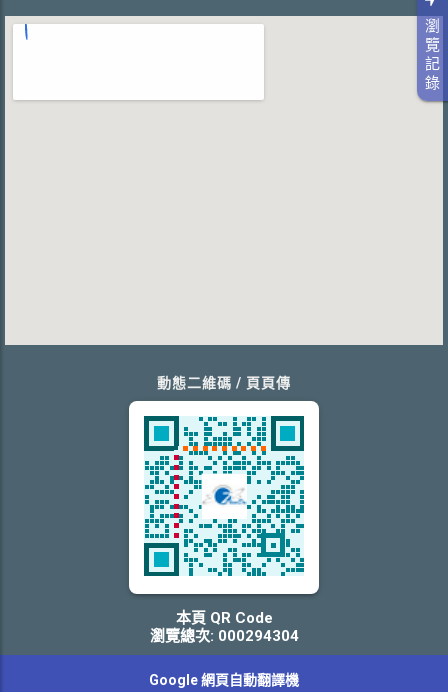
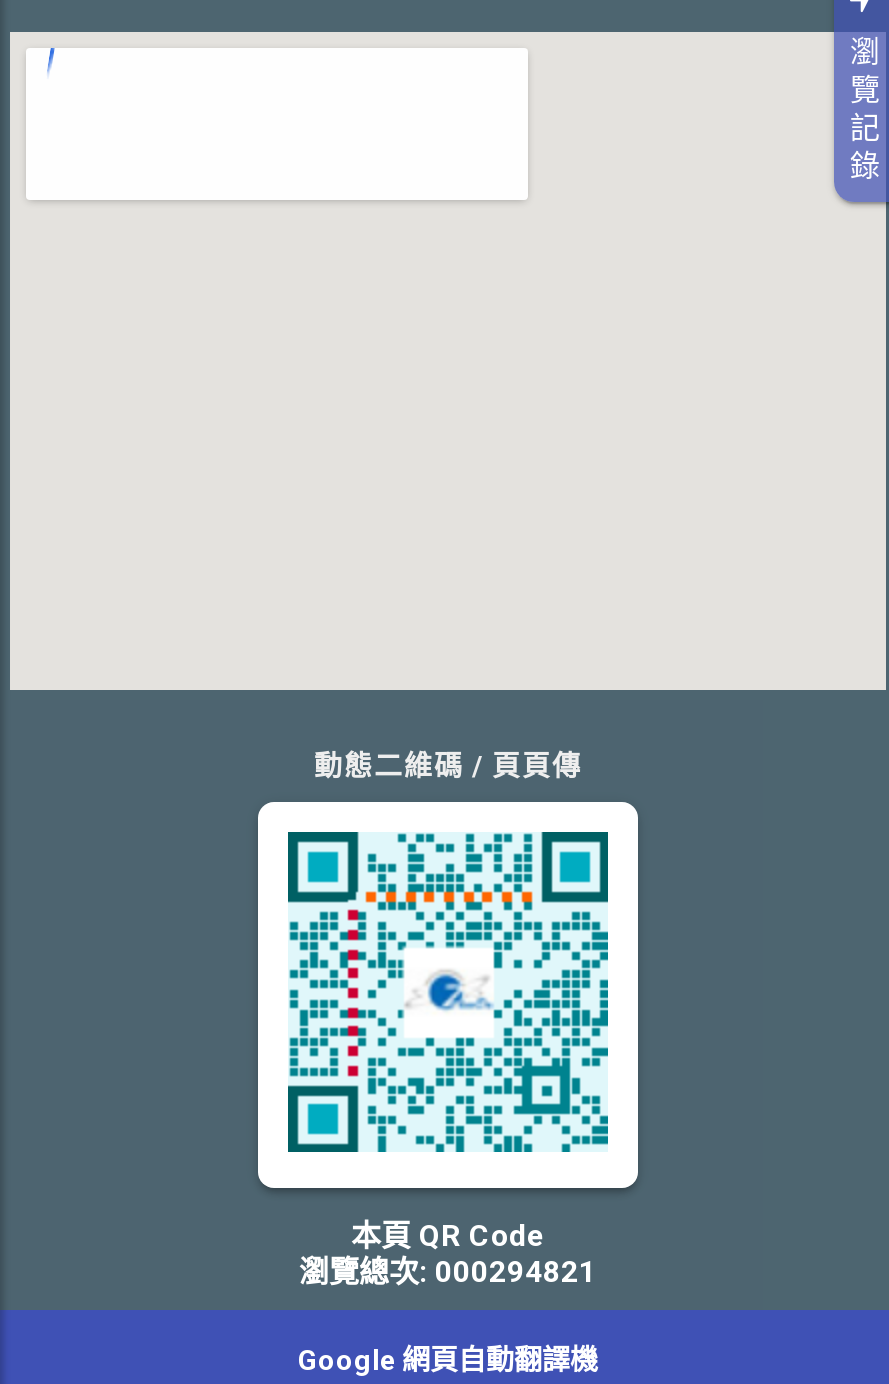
- 瀏覽總次: 000294304
+ 瀏覽總次: 000294821
